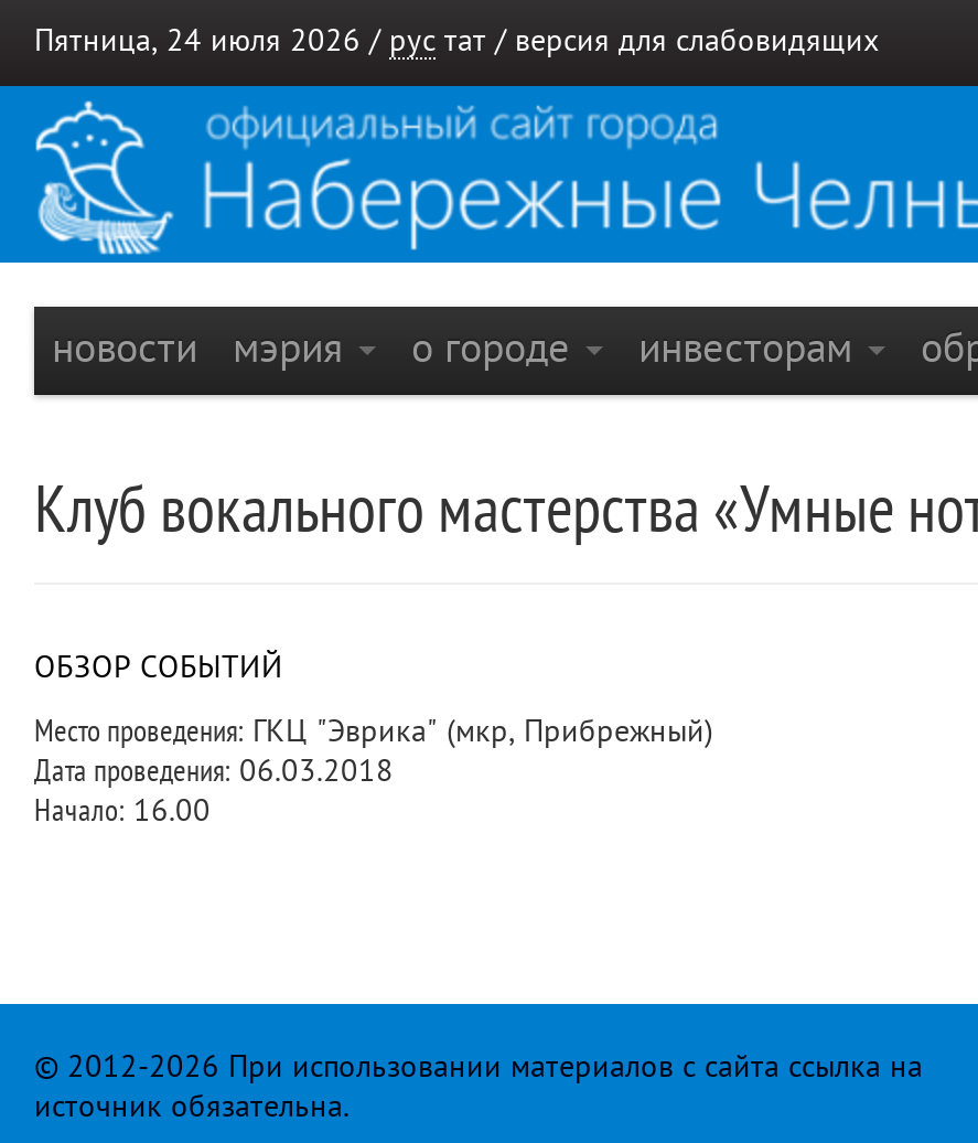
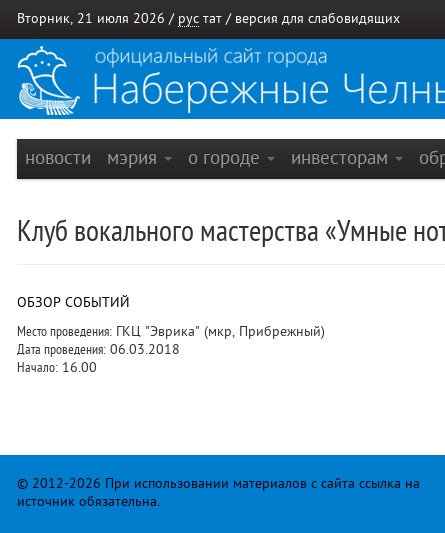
- Пятница, 24 июля 2026 / рус тат / версия для слабовидящих
+ Вторник, 21 июля 2026 / рус тат / версия для слабовидящих
